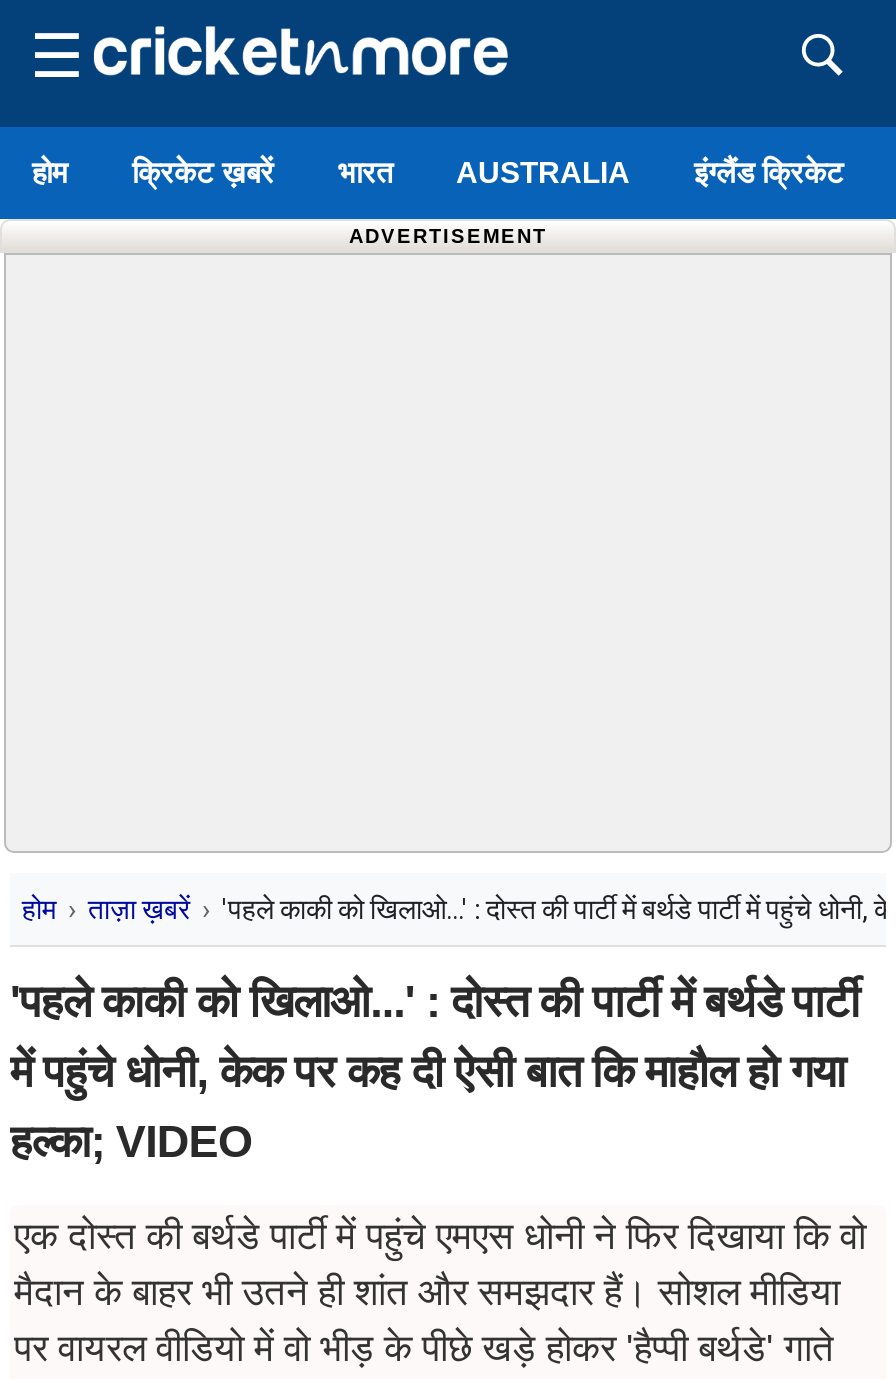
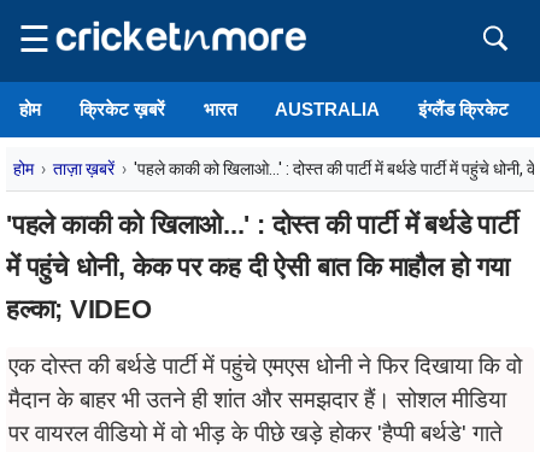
- ADVERTISEMENT
